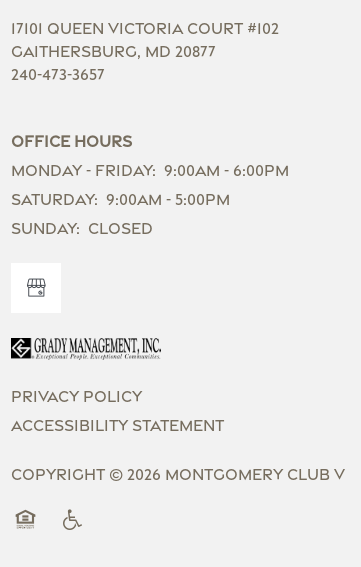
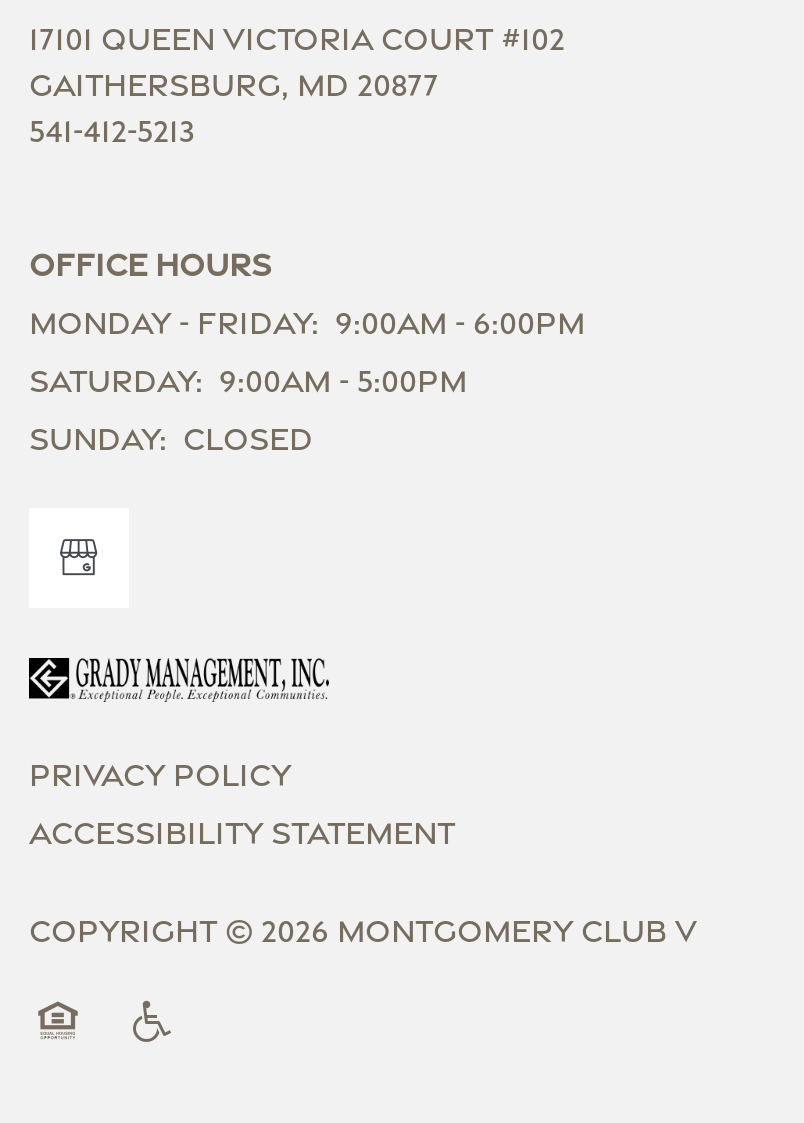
- 240-473-3657
+ 541-412-5213
